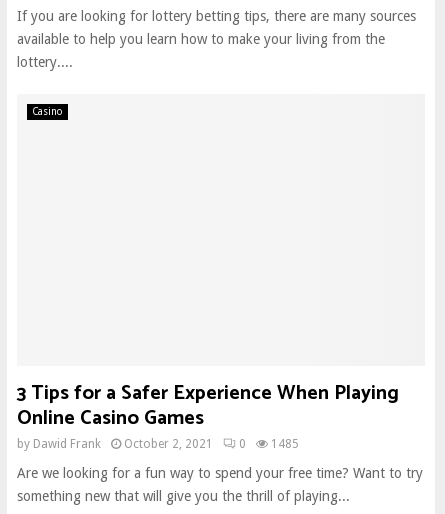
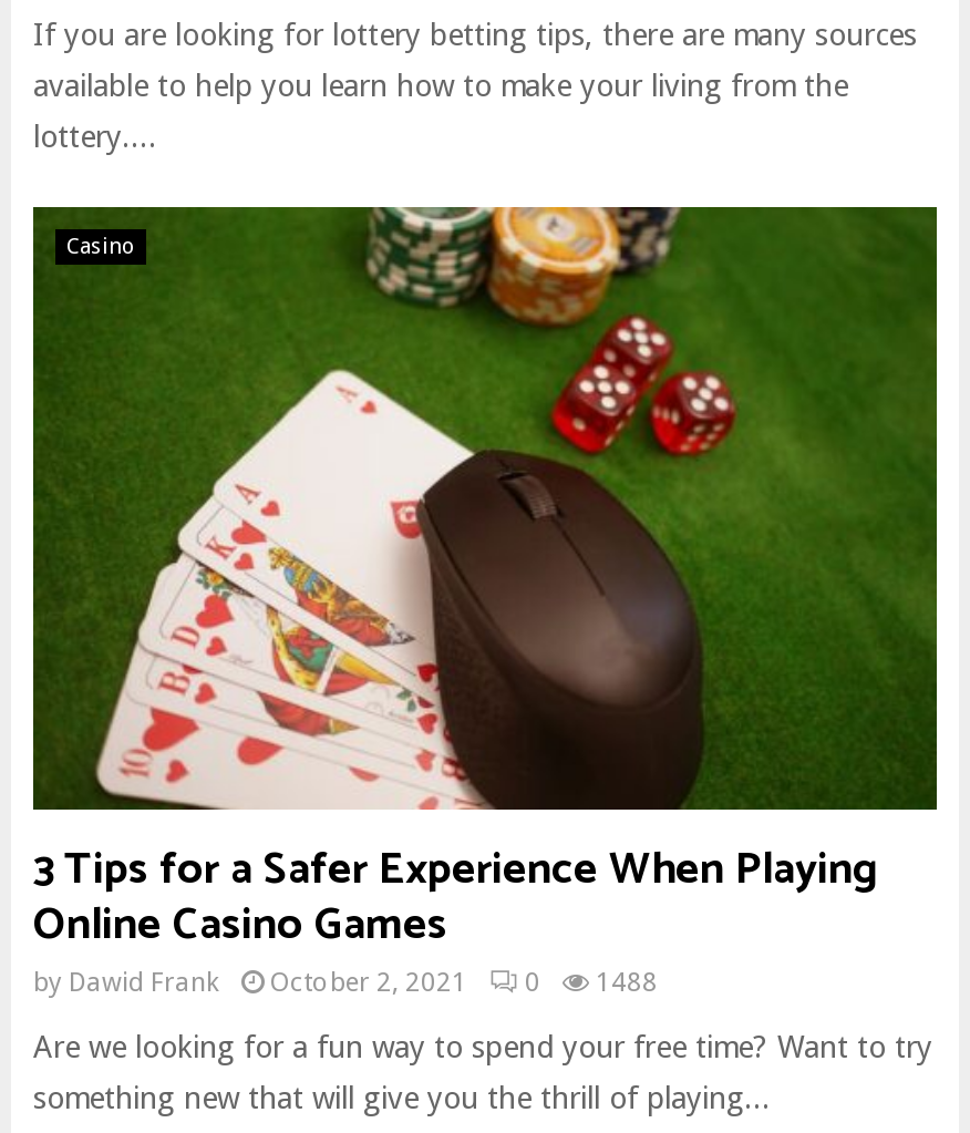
+ [image]

- by Dawid Frank October 2, 2021 0 1485
+ by Dawid Frank October 2, 2021 0 1488
